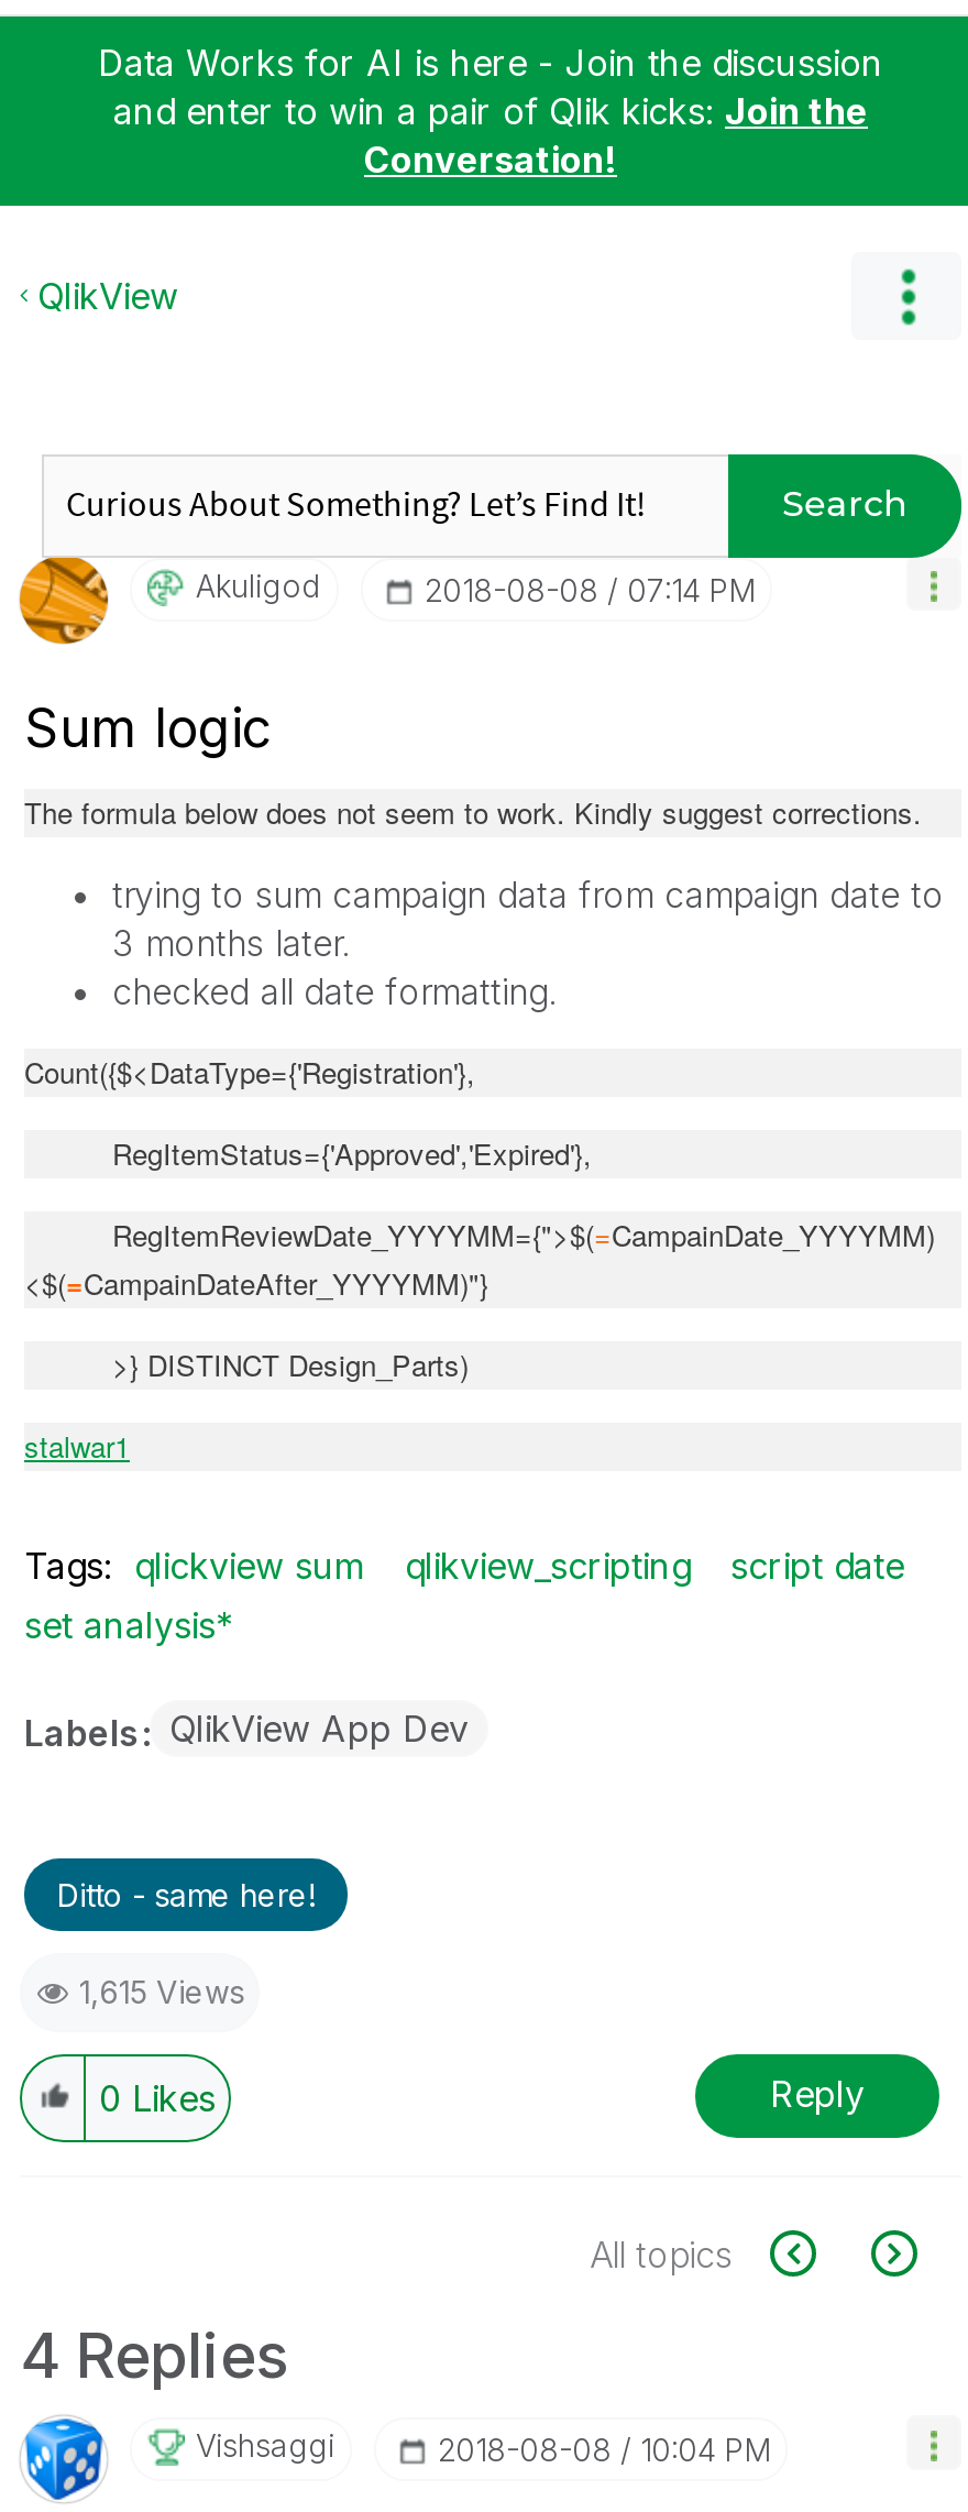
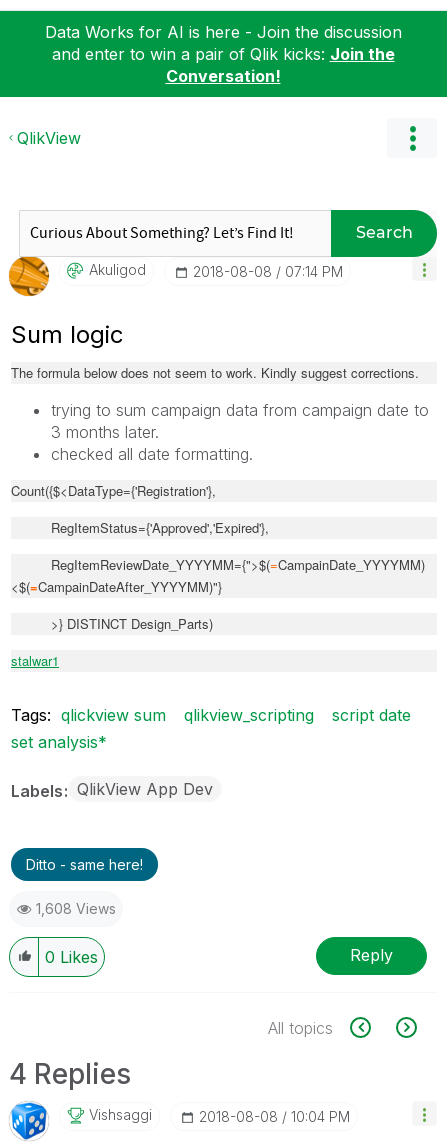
- 1,615 Views
+ 1,608 Views
